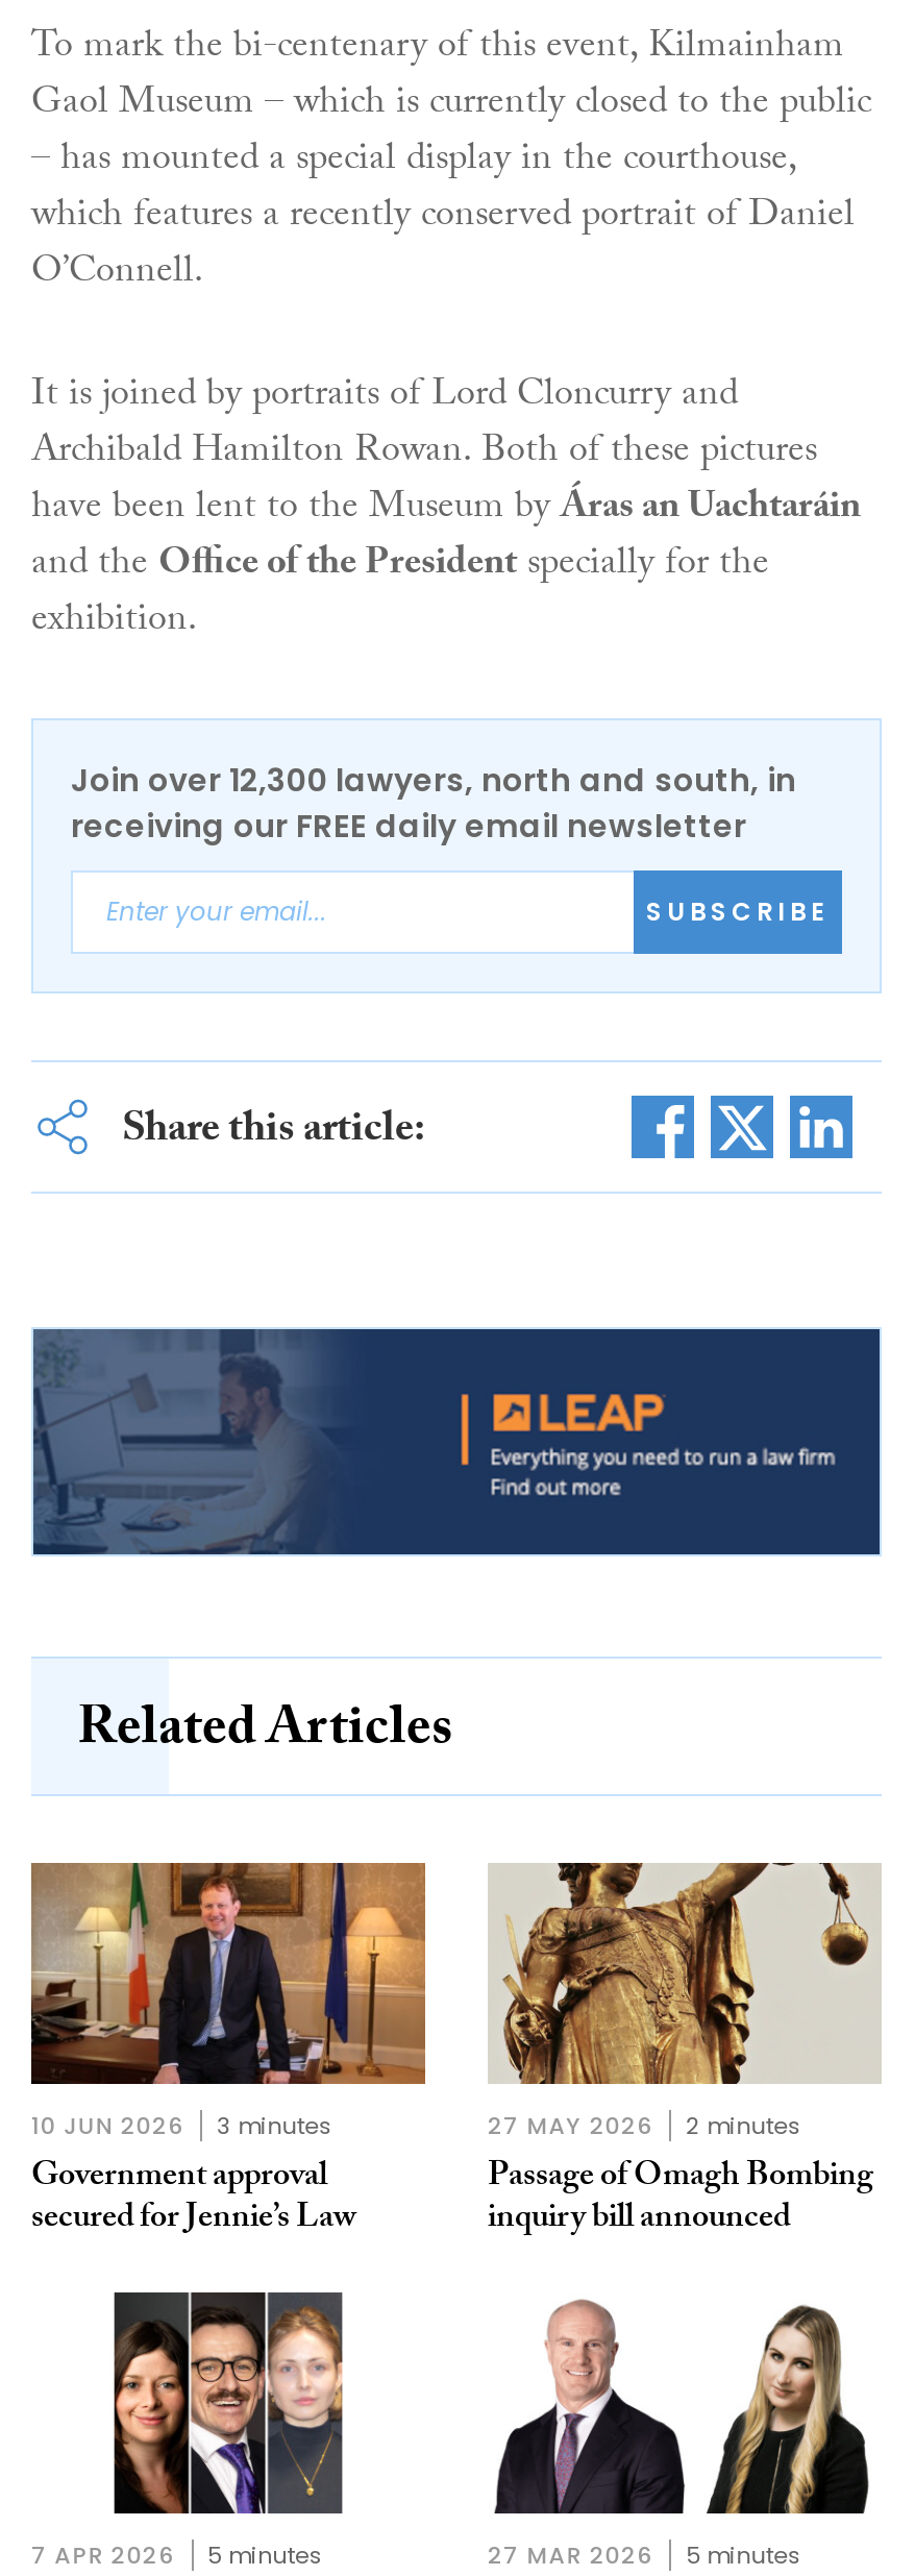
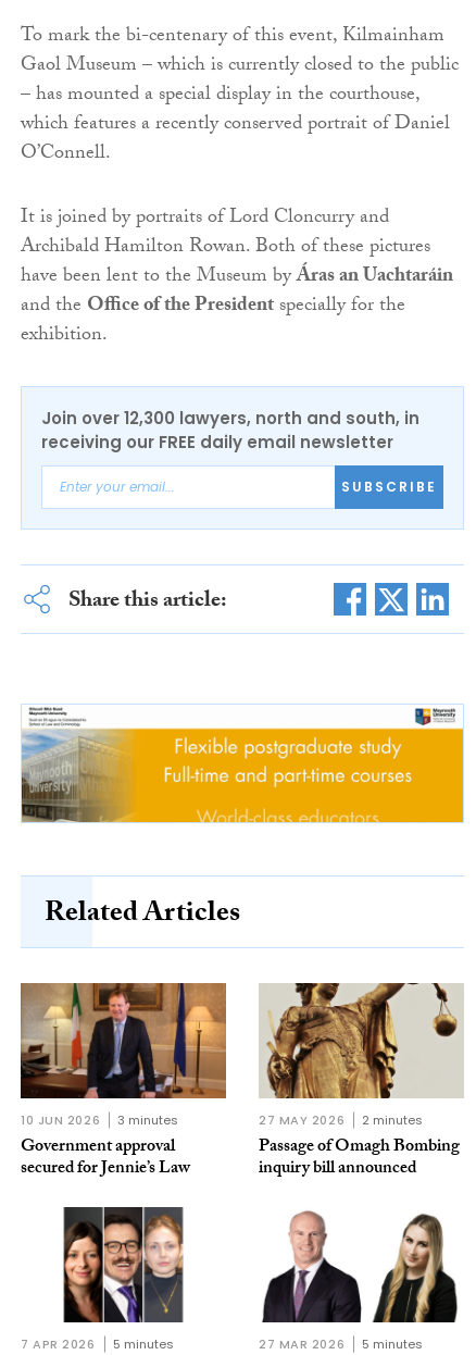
- [image]
+ [image]
